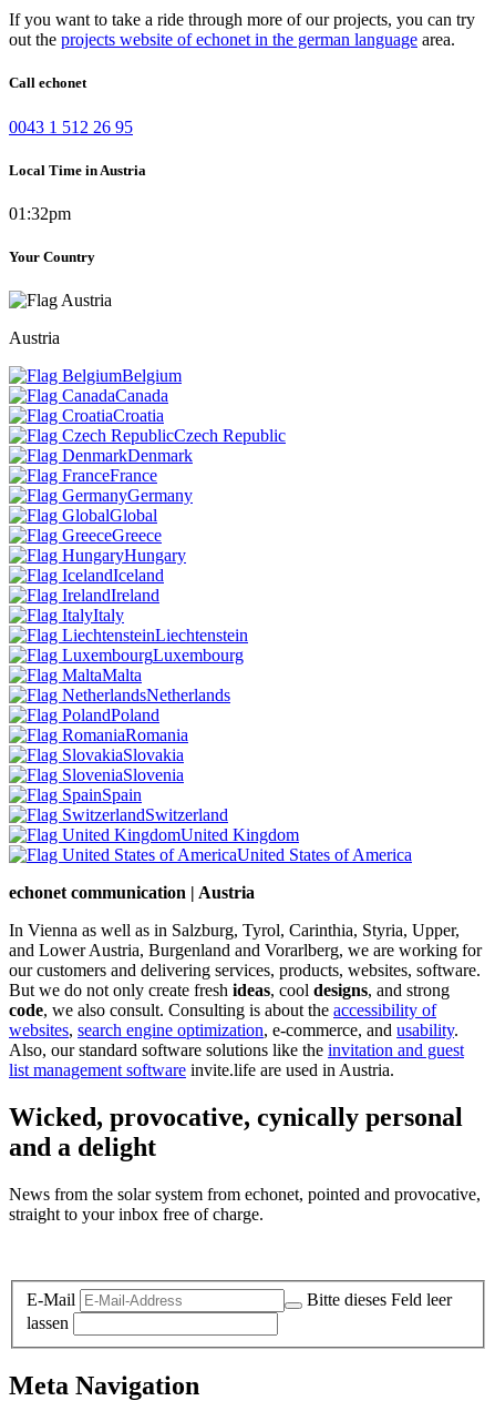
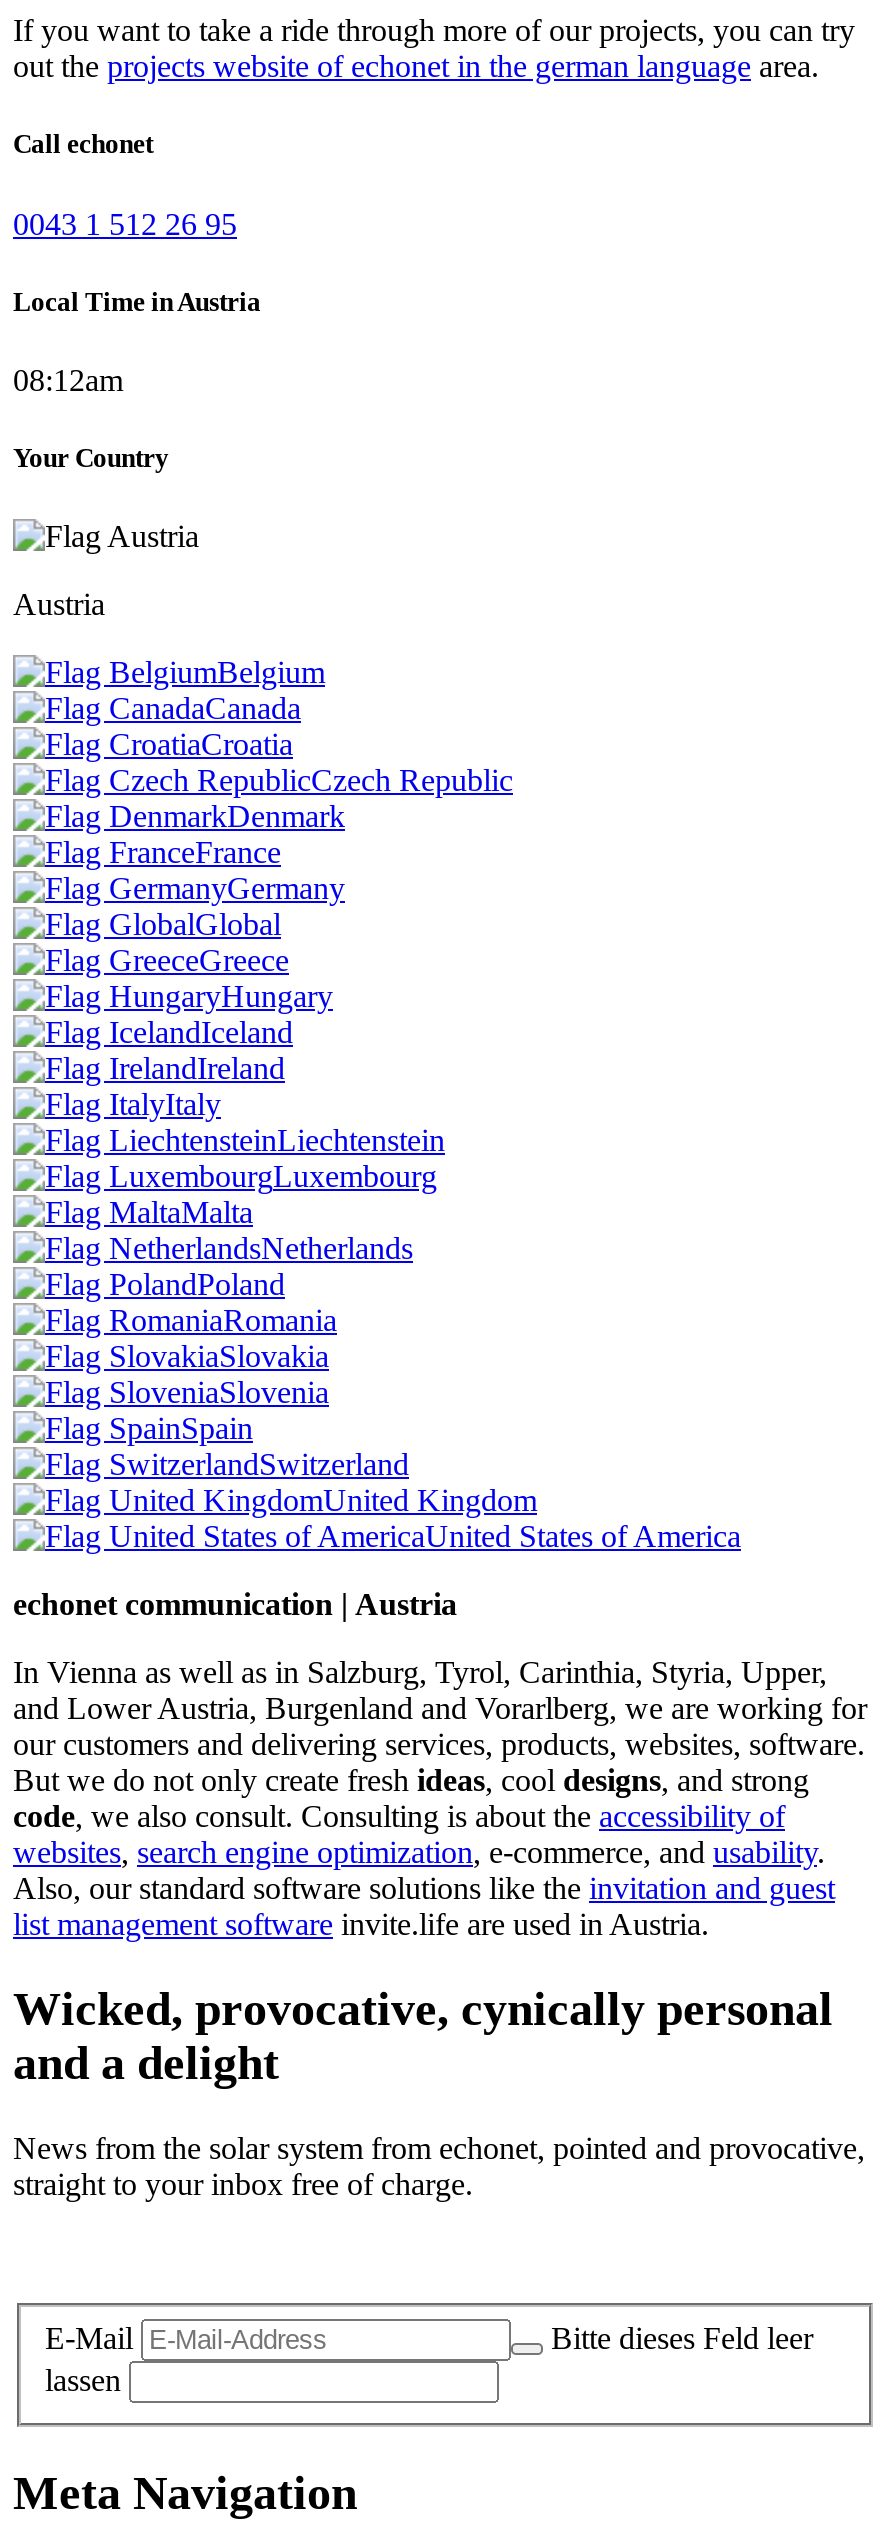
- 01:32pm
+ 08:12am
